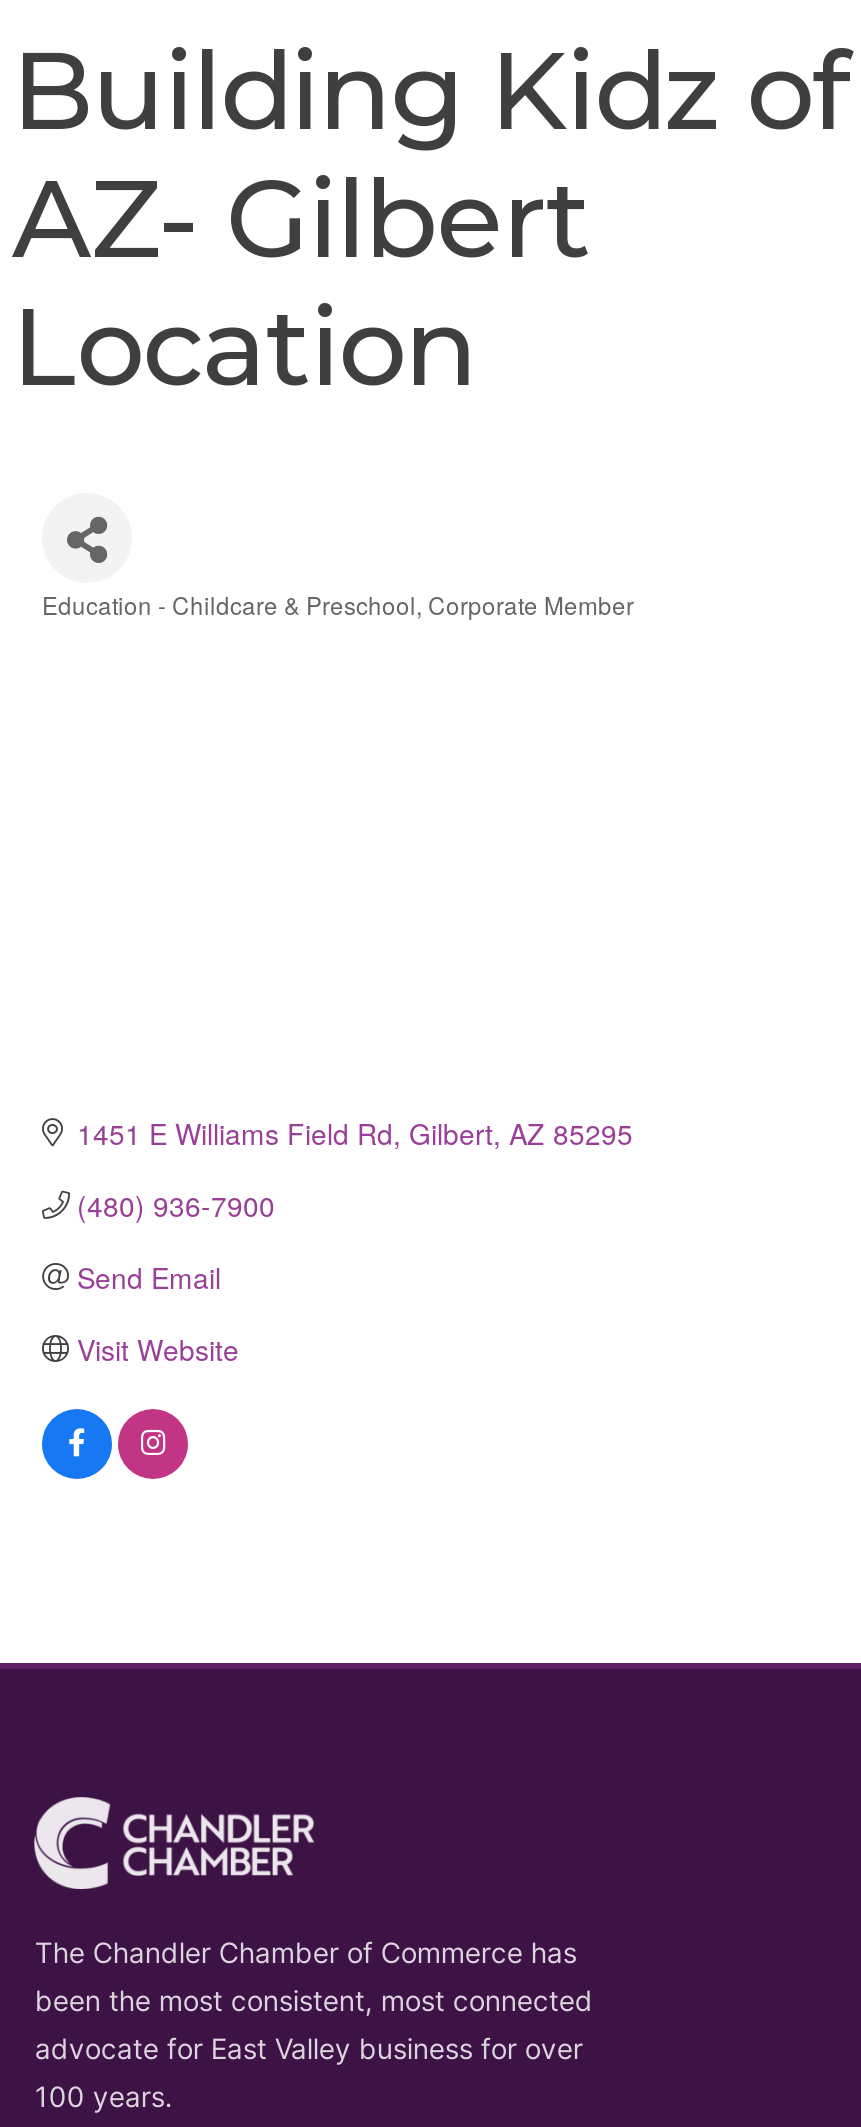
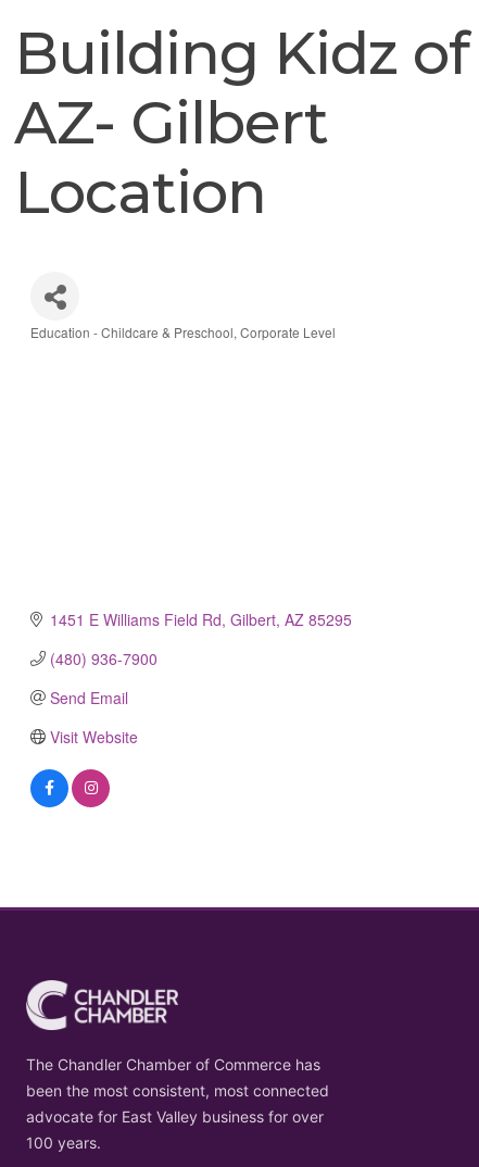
- Education - Childcare & Preschool Corporate Member
+ Education - Childcare & Preschool Corporate Level
